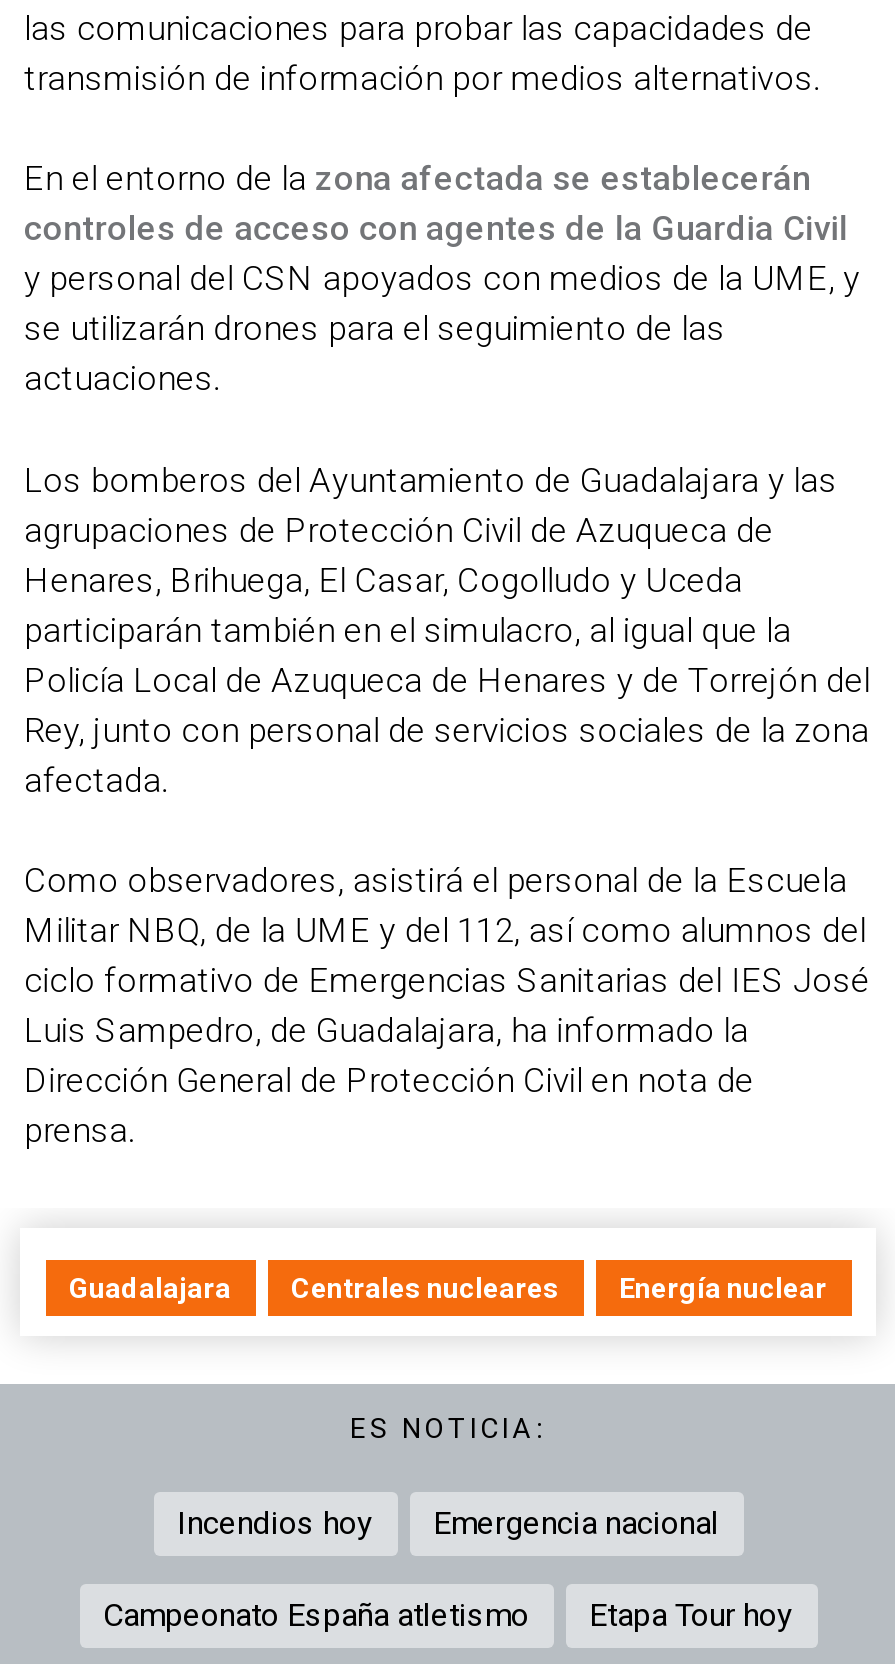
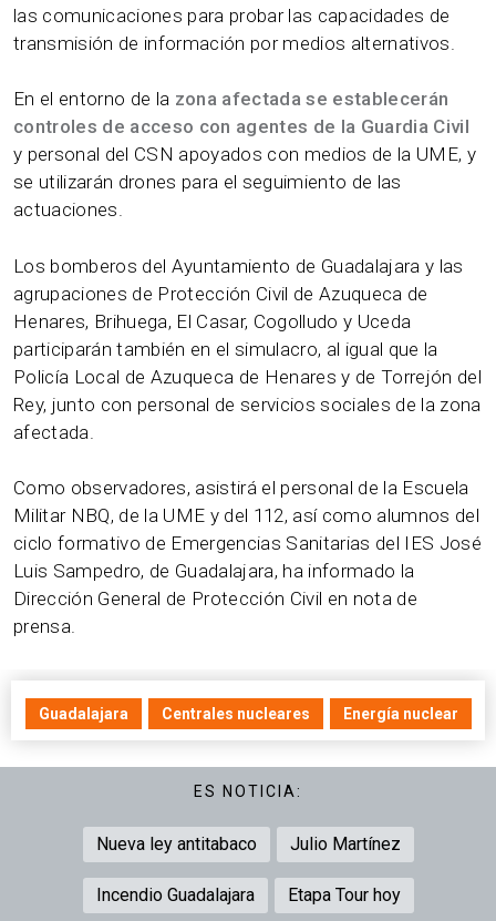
- Incendios hoy
- Emergencia nacional
+ Nueva ley antitabaco
+ Julio Martínez

- Campeonato España atletismo
+ Incendio Guadalajara
